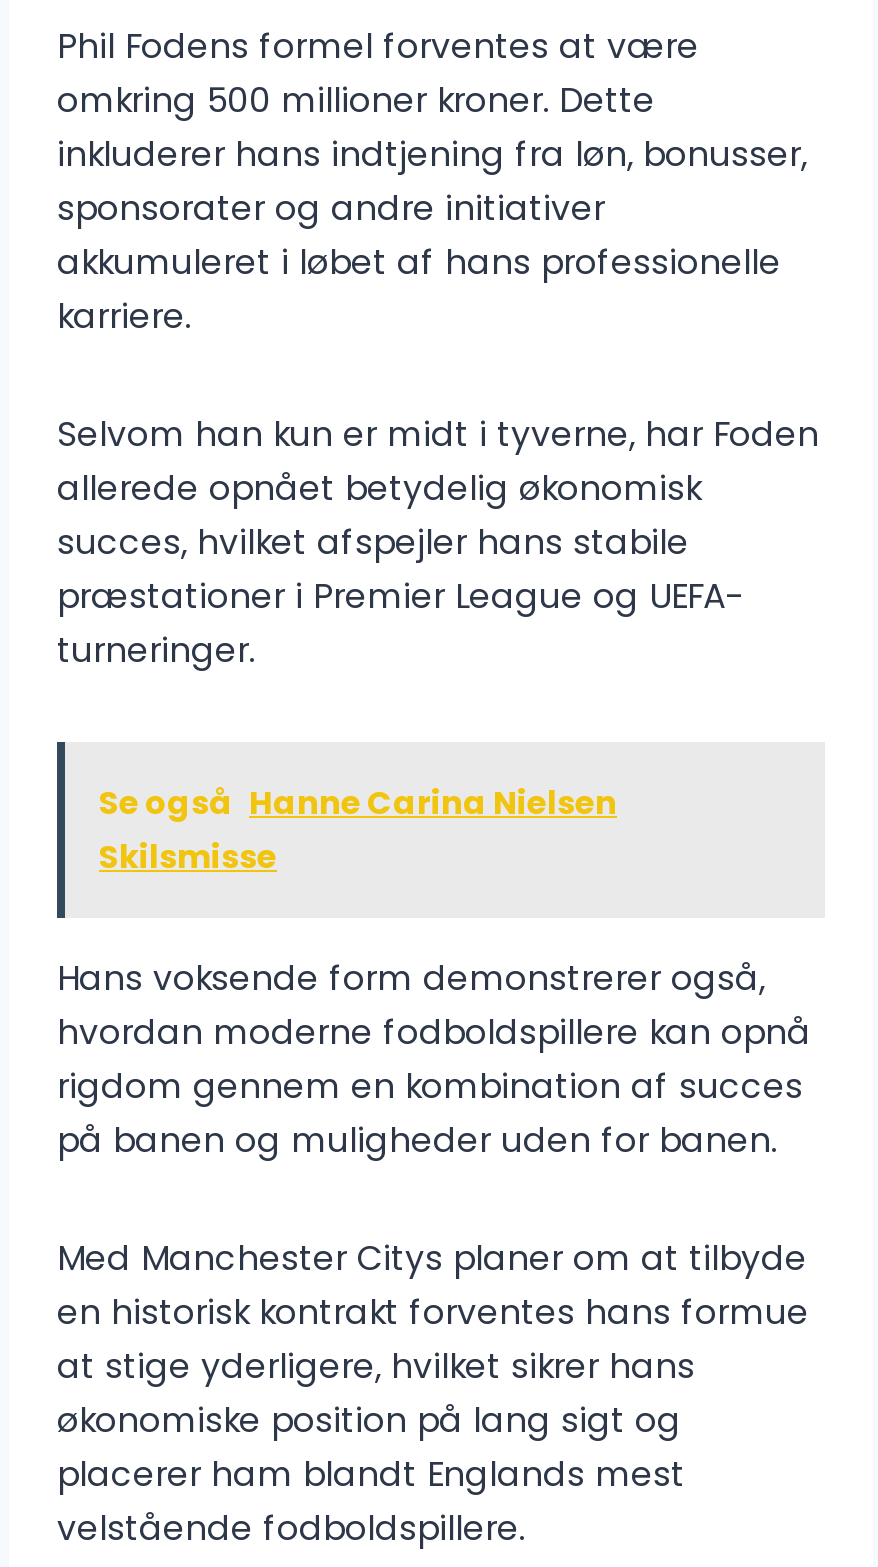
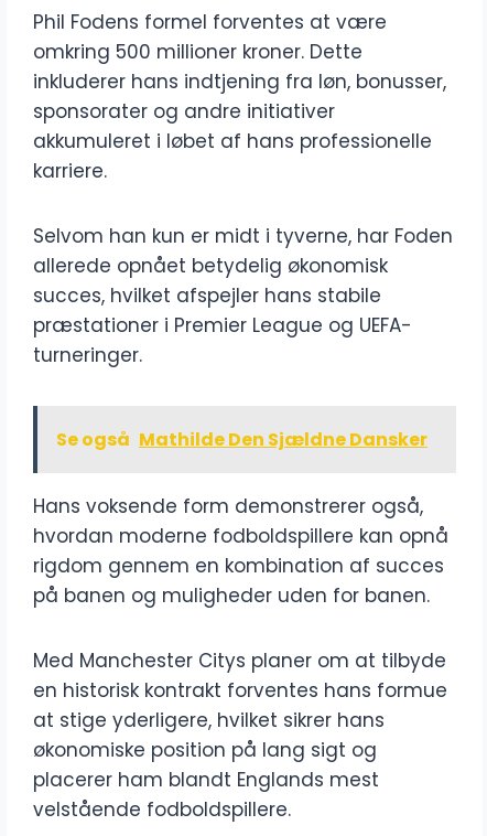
- Se også Hanne Carina Nielsen
- Skilsmisse
+ Se også Mathilde Den Sjældne Dansker
